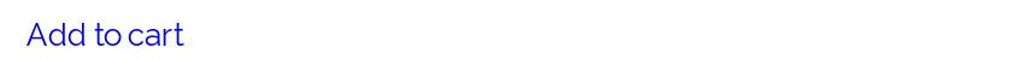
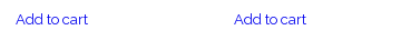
+ Add to cart
